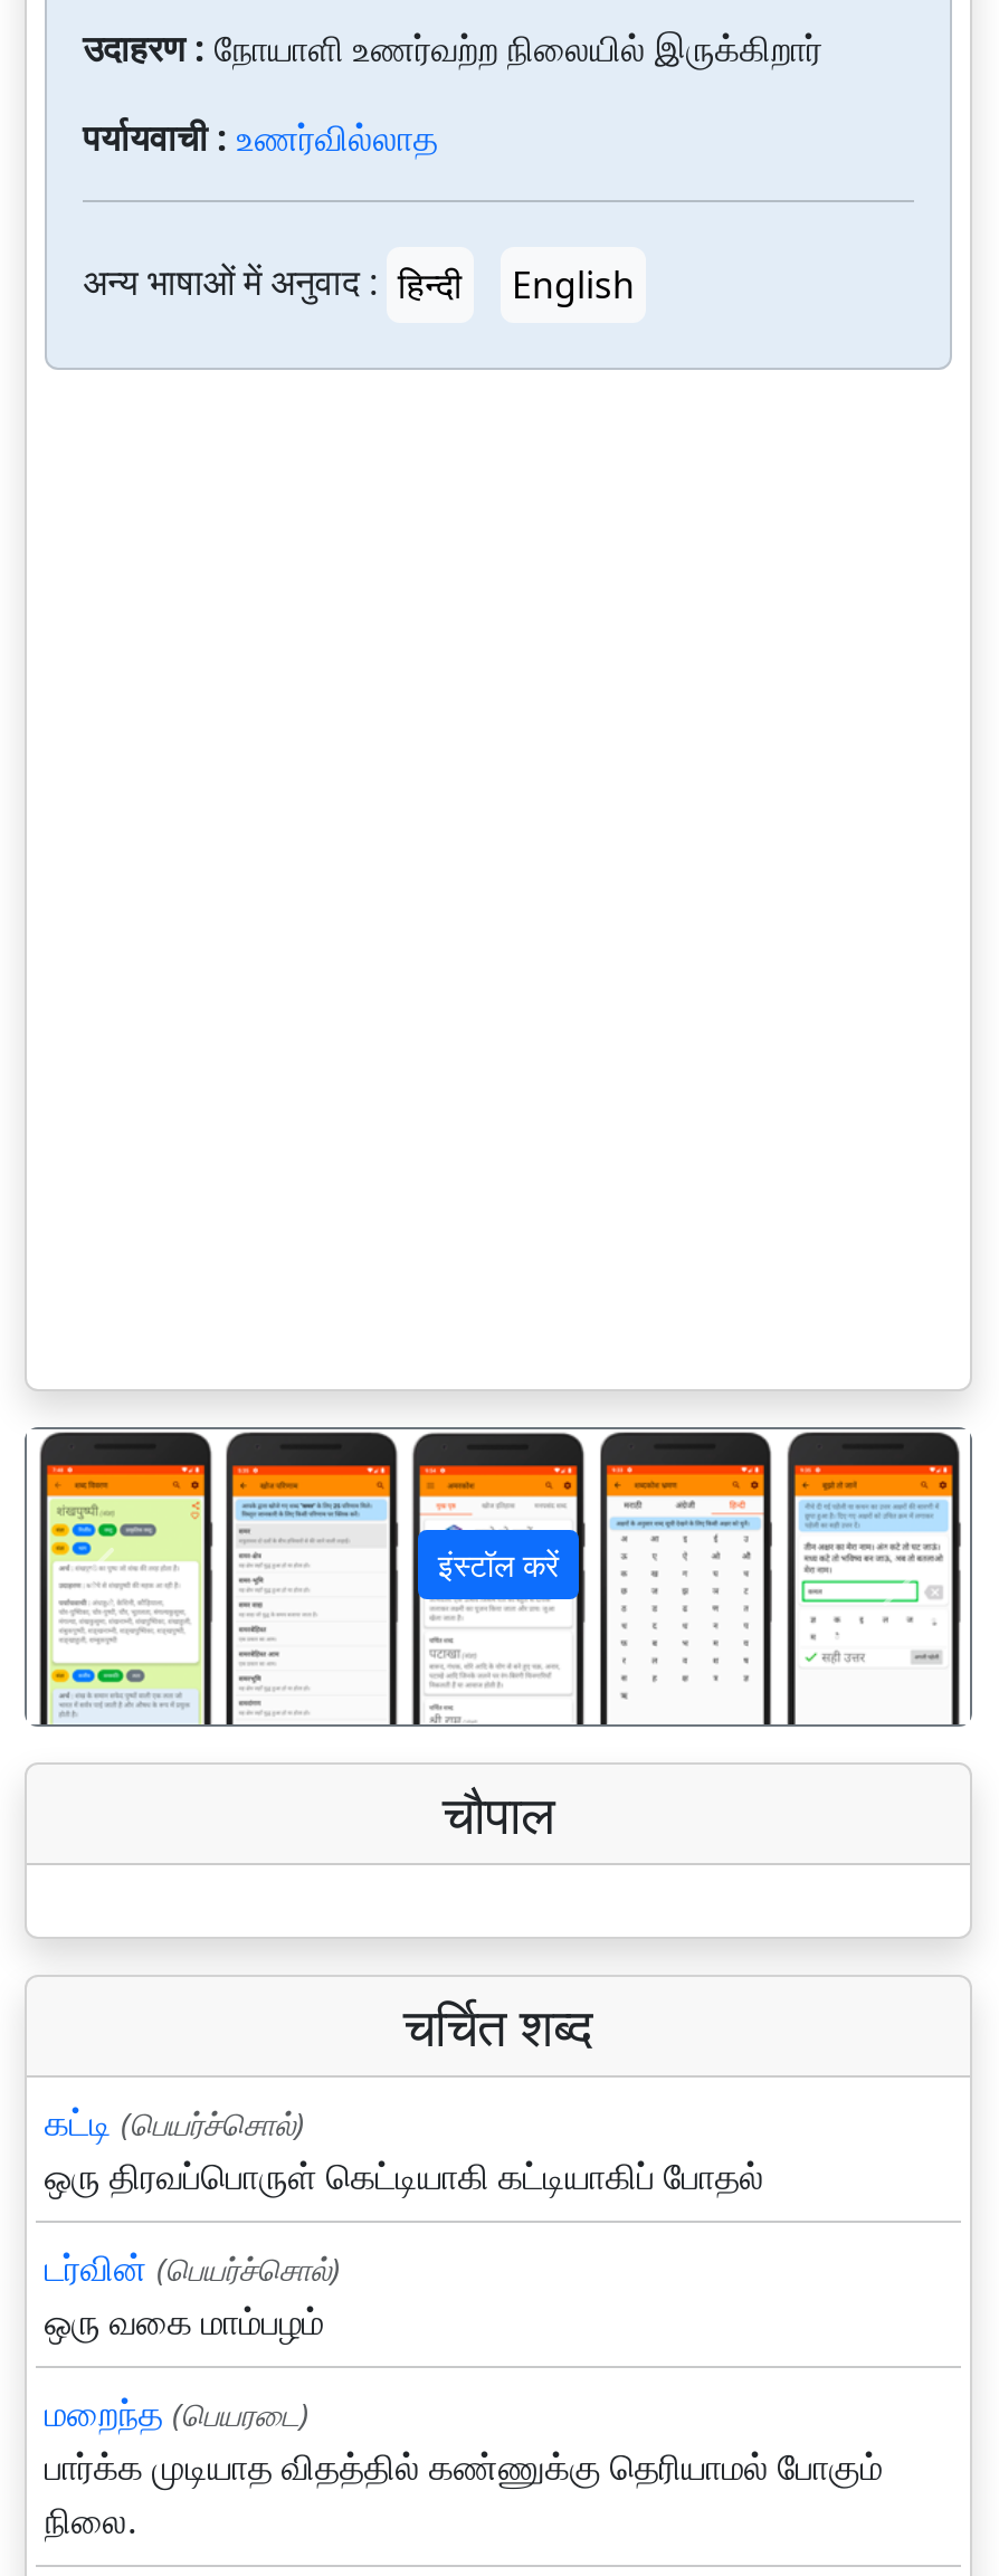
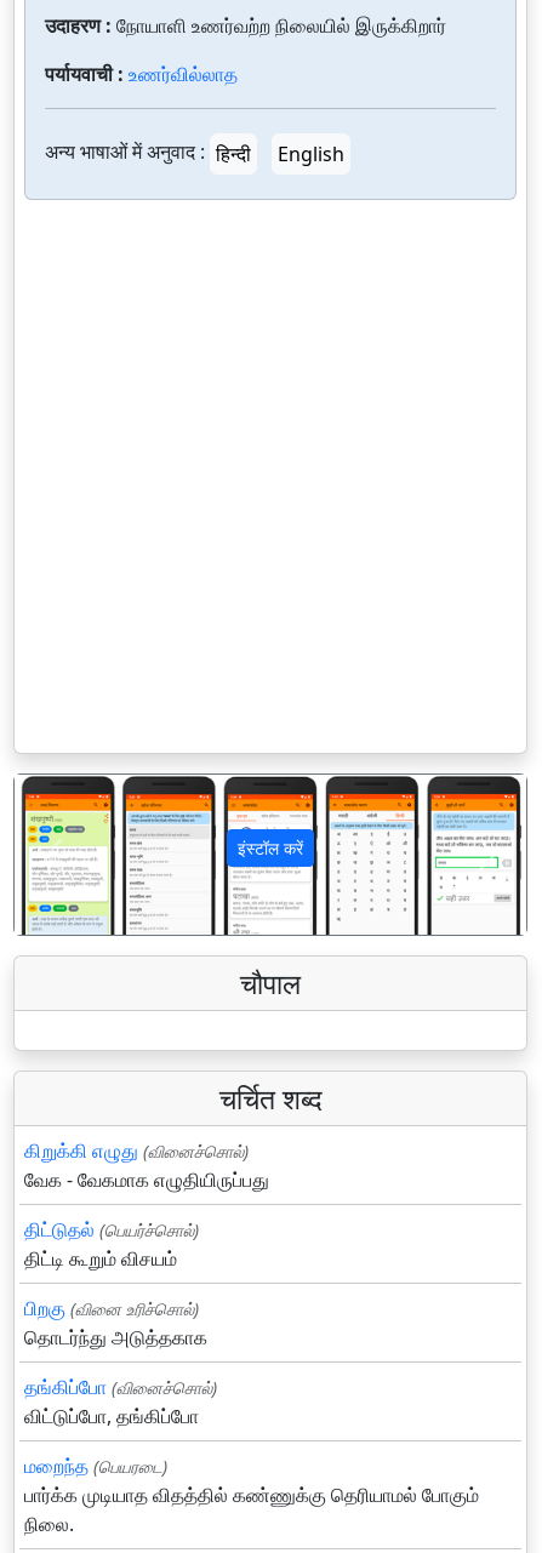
- கட்டி (பெயர்ச்சொல்)
- ஒரு திரவப்பொருள் கெட்டியாகி கட்டியாகிப் போதல்
- டர்வின் (பெயர்ச்சொல்)
- ஒரு வகை மாம்பழம்
+ கிறுக்கி எழுது (வினைச்சொல்)
+ வேக - வேகமாக எழுதியிருப்பது
+ திட்டுதல் (பெயர்ச்சொல்)
+ திட்டி கூறும் விசயம்
+ பிறகு (வினை உரிச்சொல்)
+ தொடர்ந்து அடுத்தகாக
+ தங்கிப்போ (வினைச்சொல்)
+ விட்டுப்போ, தங்கிப்போ
